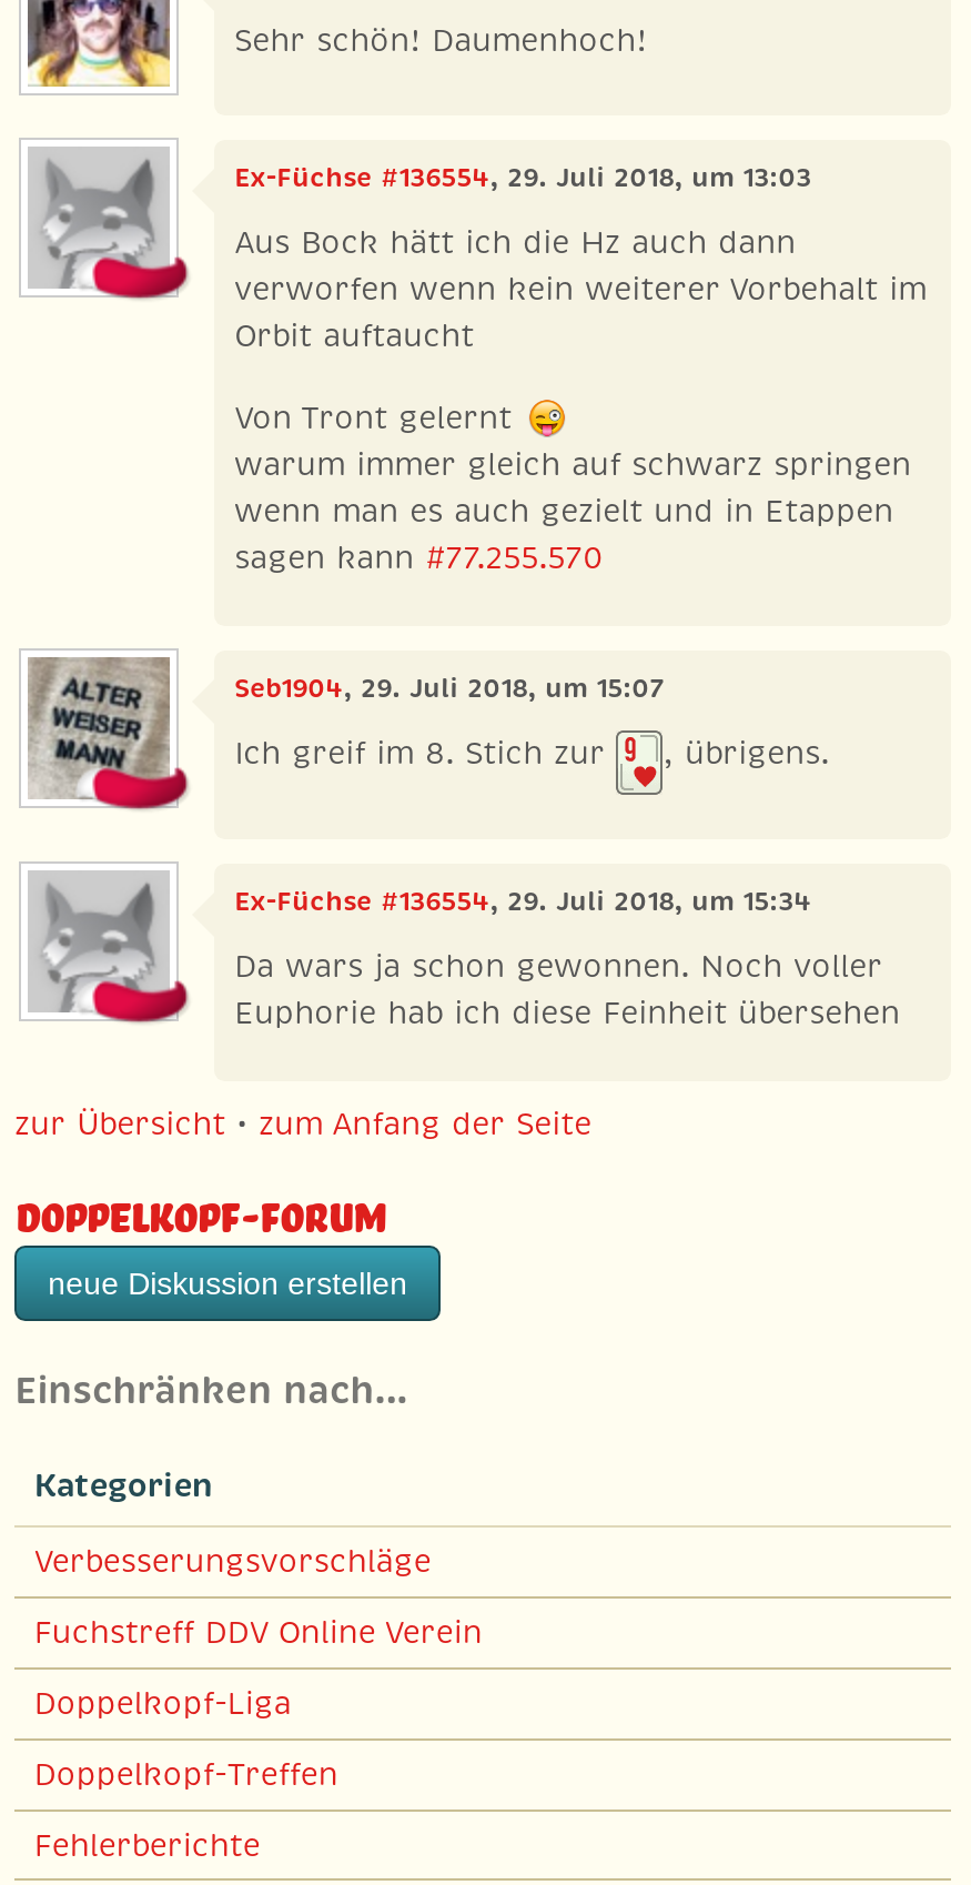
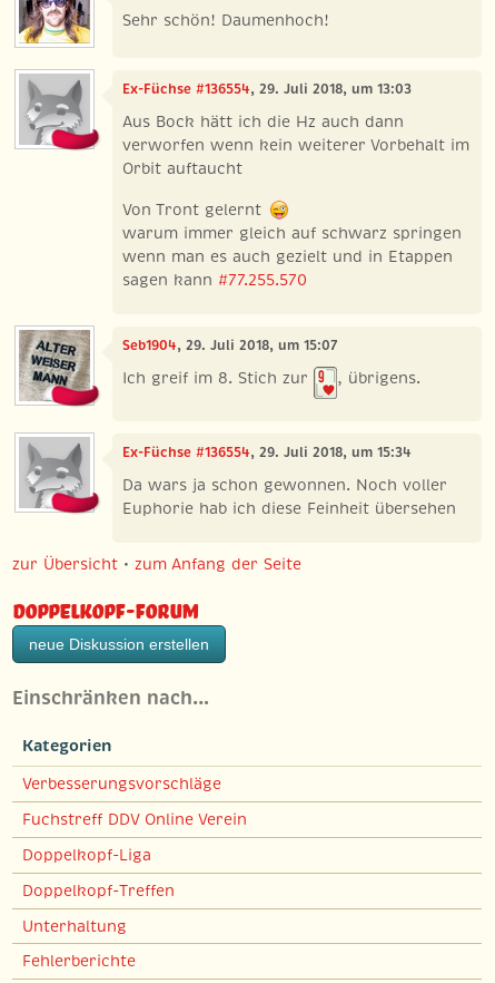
+ Unterhaltung
